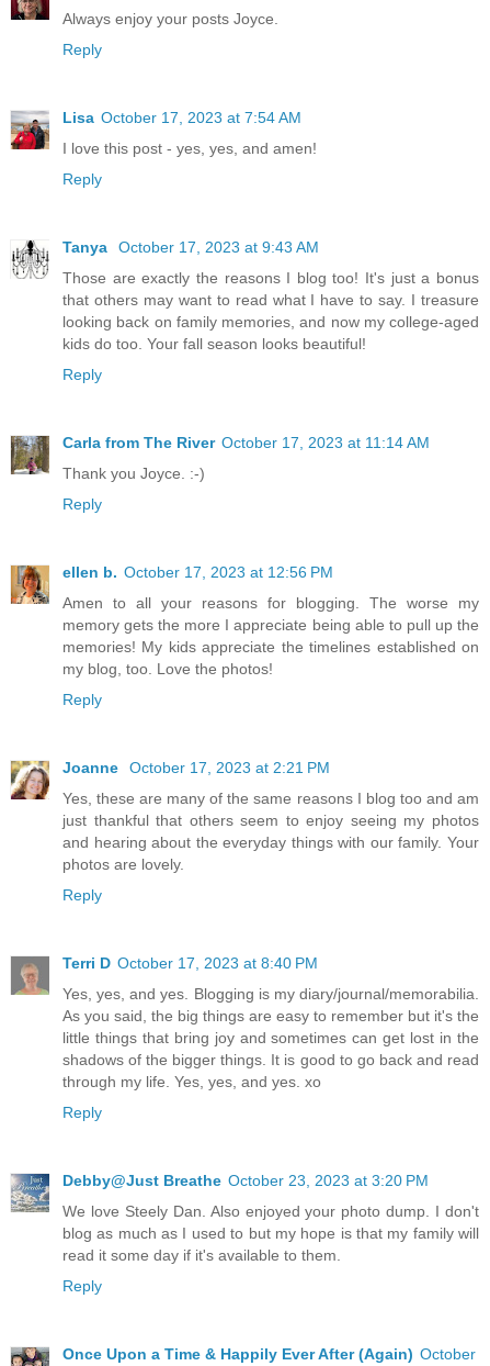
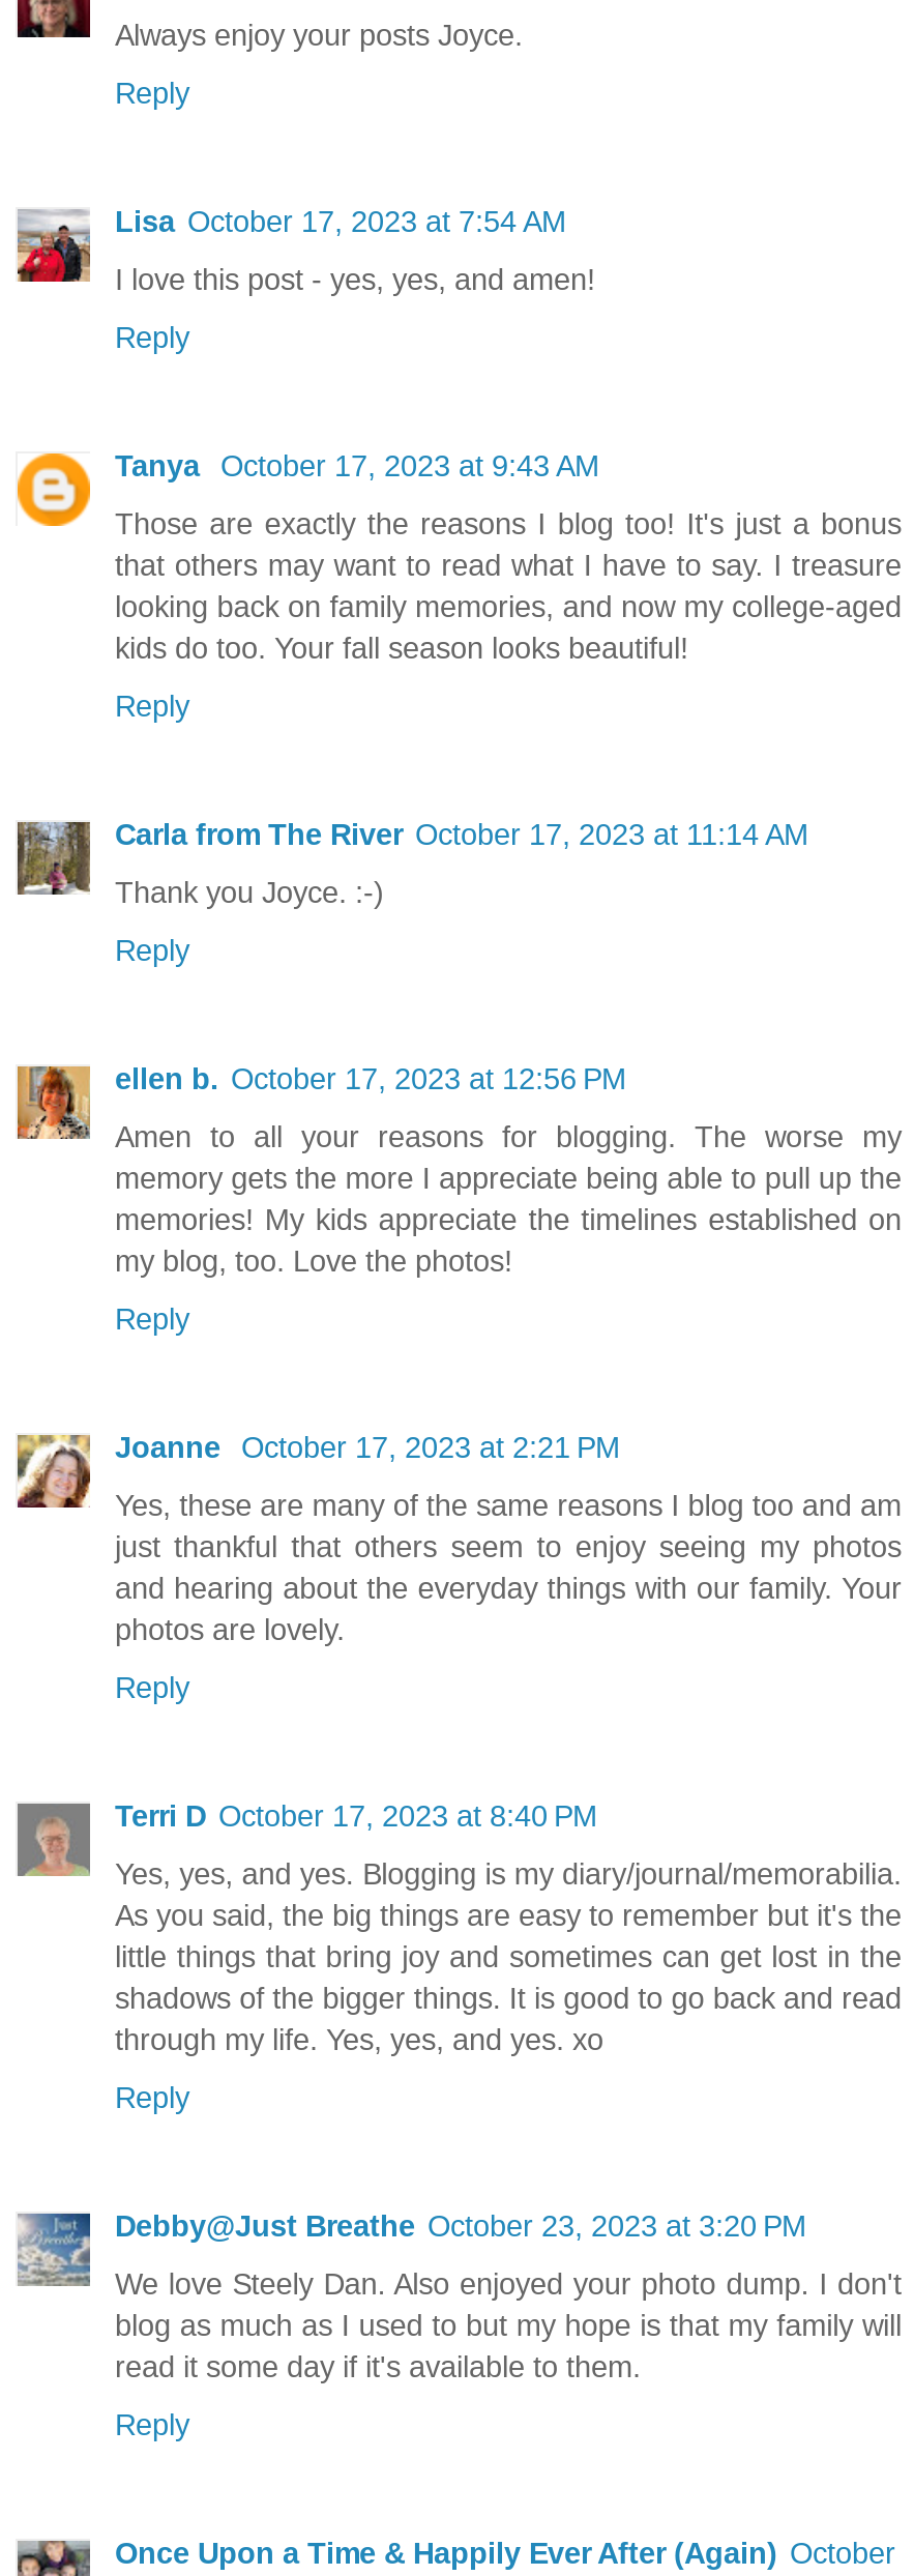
- [image]
+ [image]
